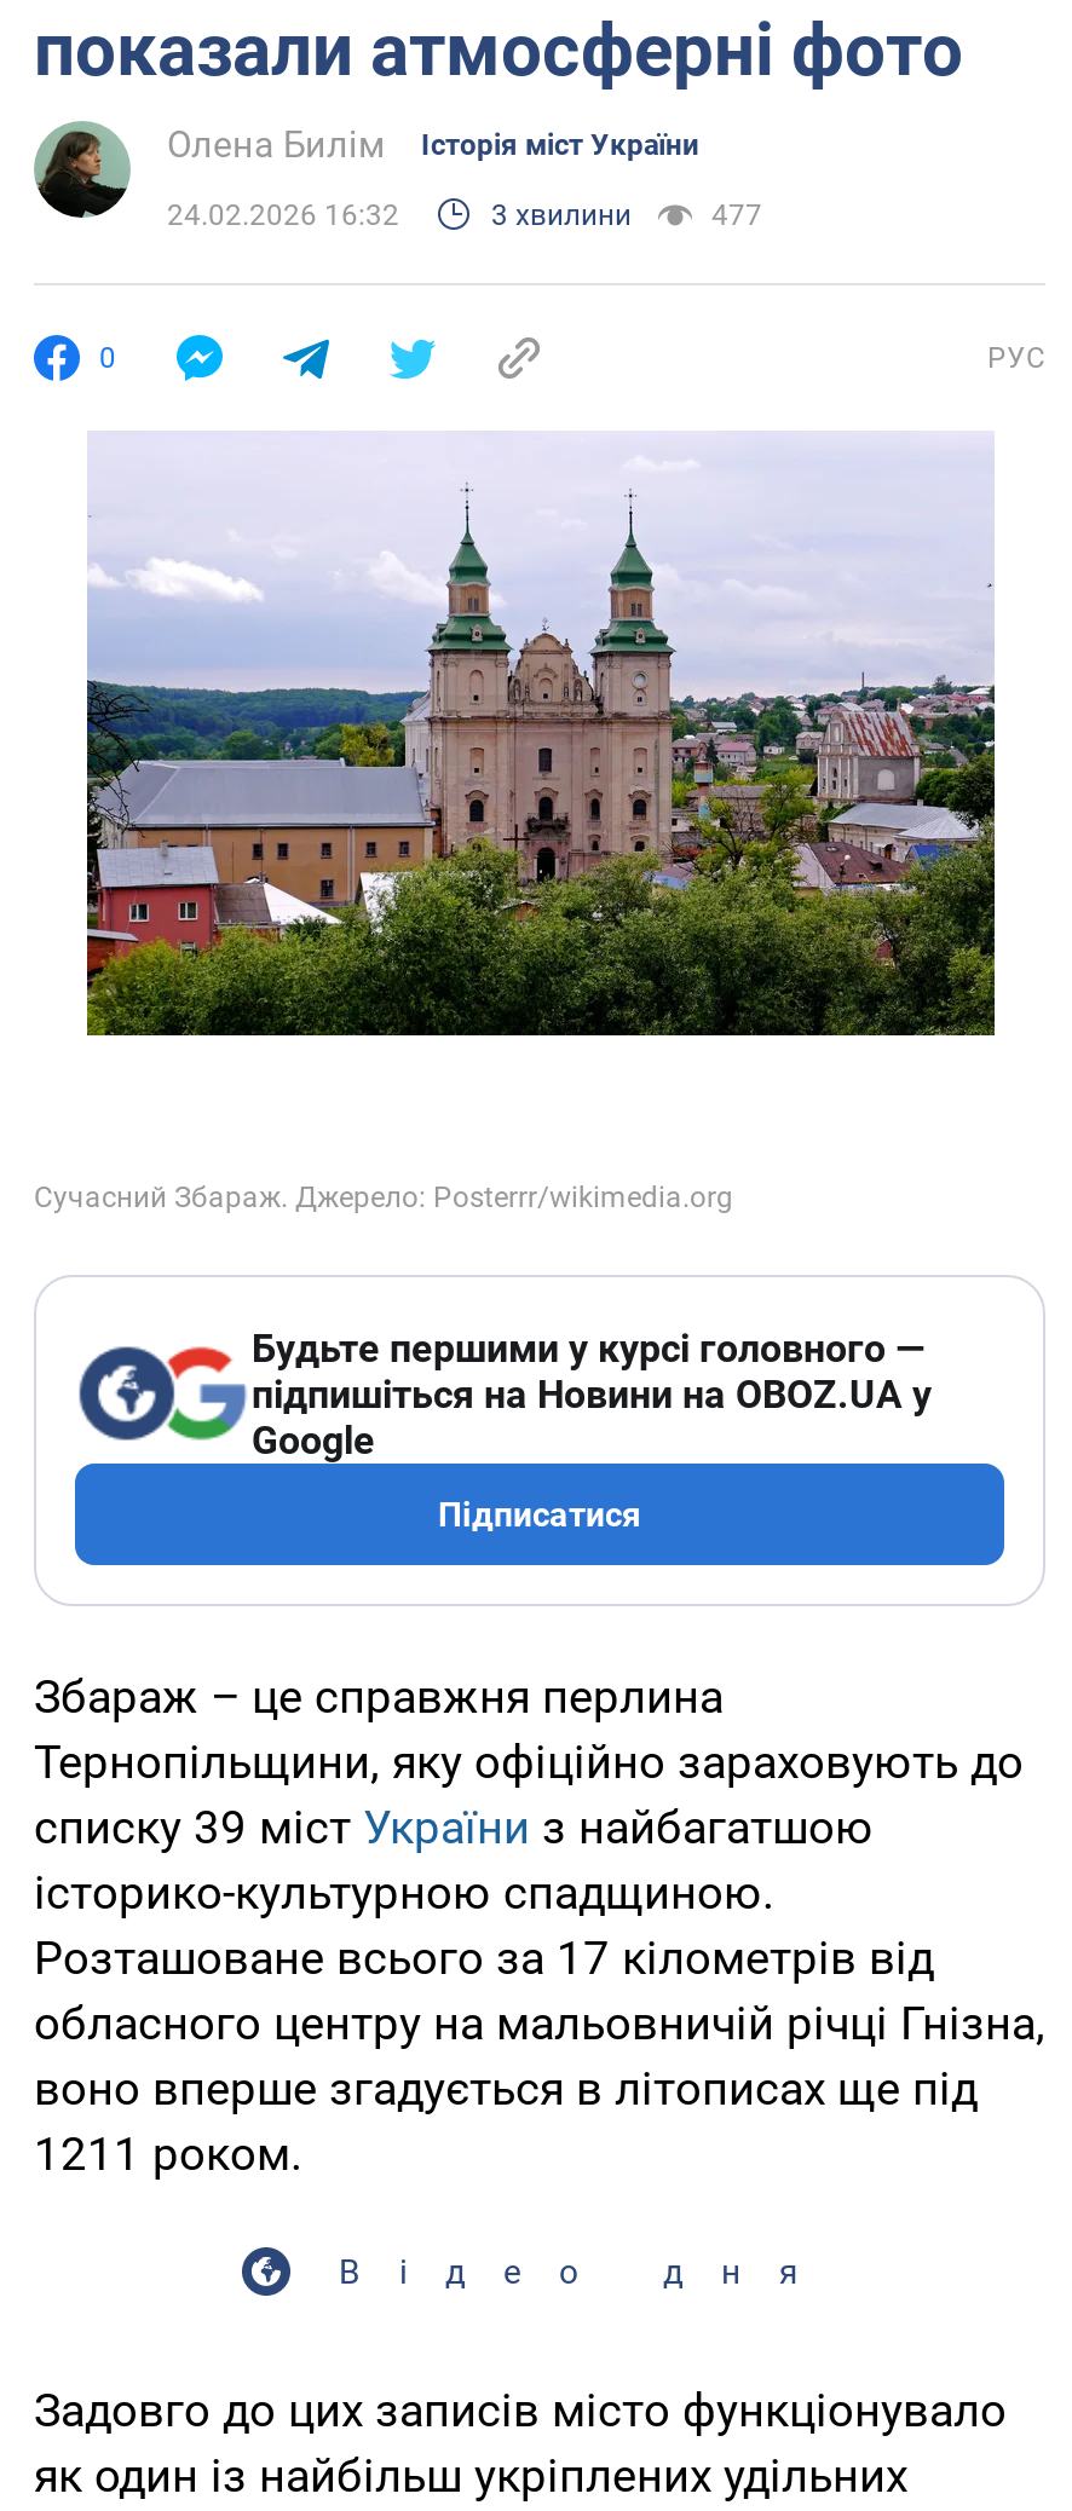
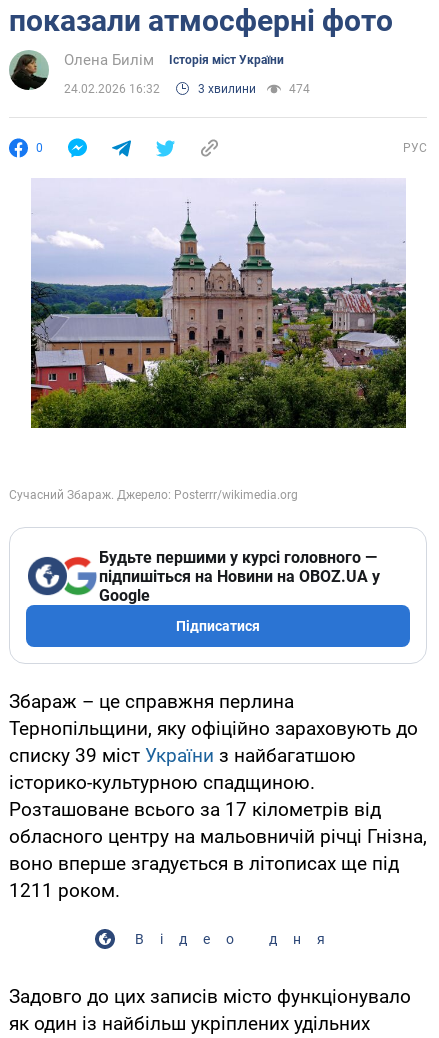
- 477
+ 474
